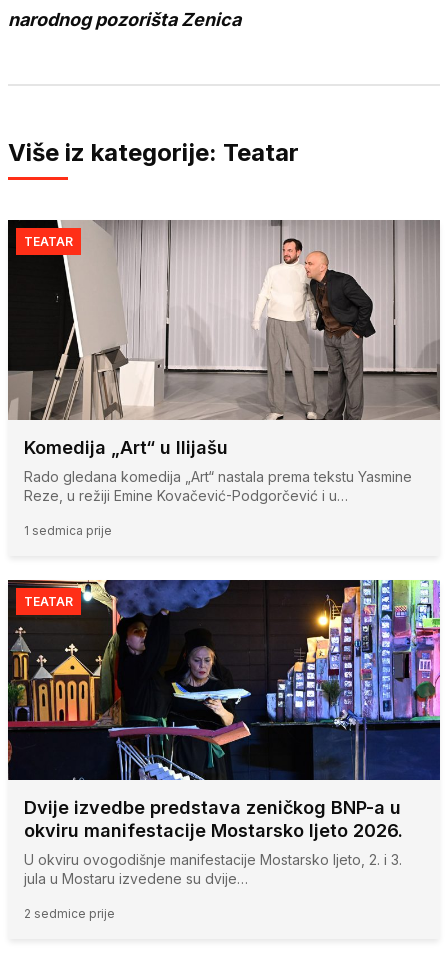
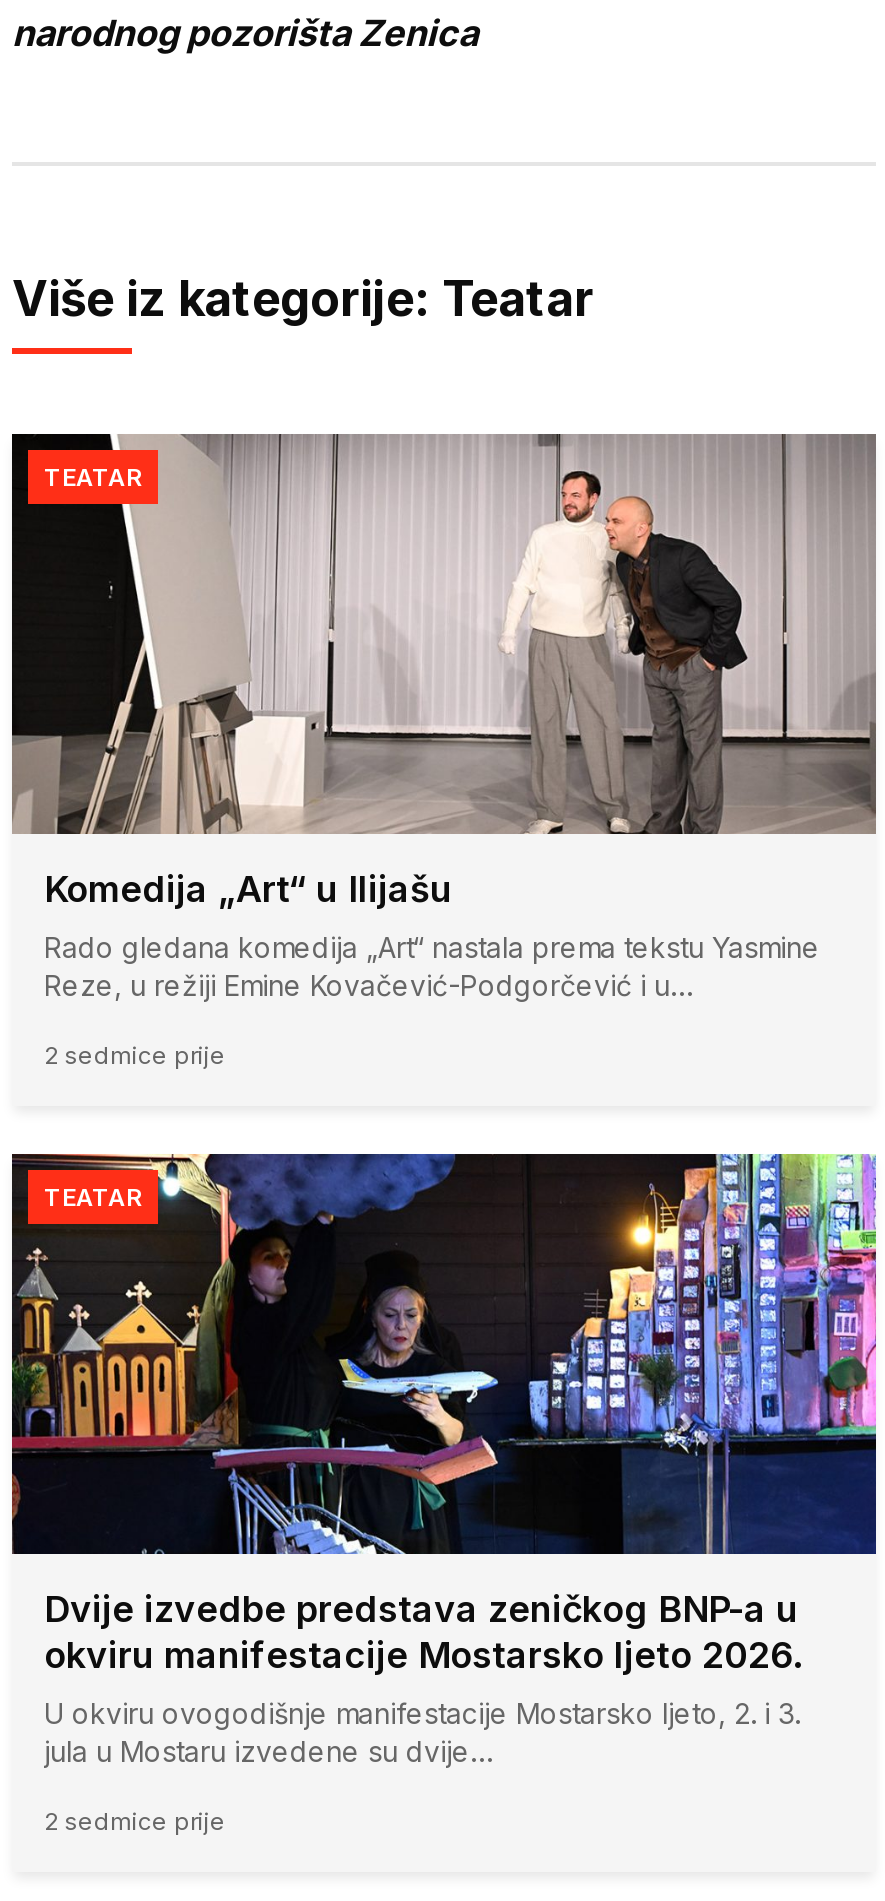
- 1 sedmica prije
+ 2 sedmice prije
